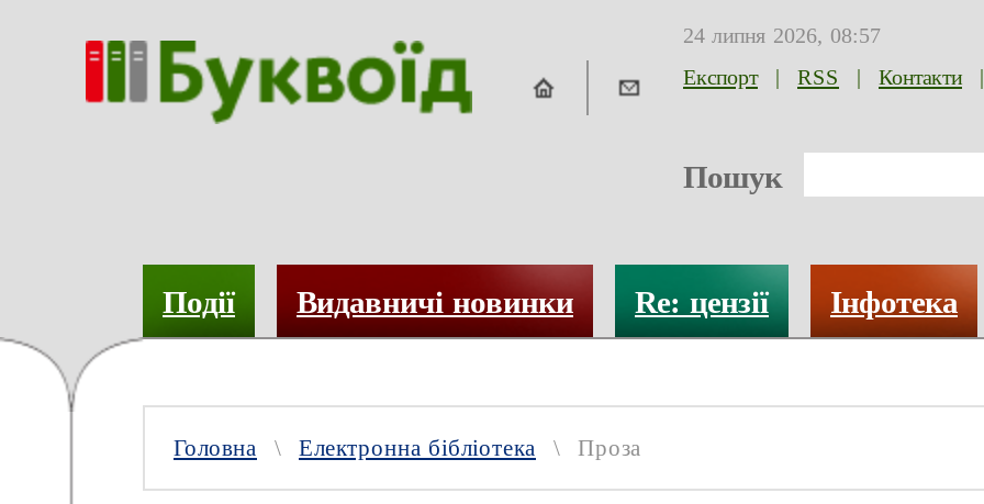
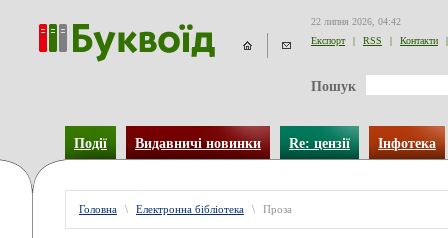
- 24 липня 2026, 08:57
+ 22 липня 2026, 04:42
